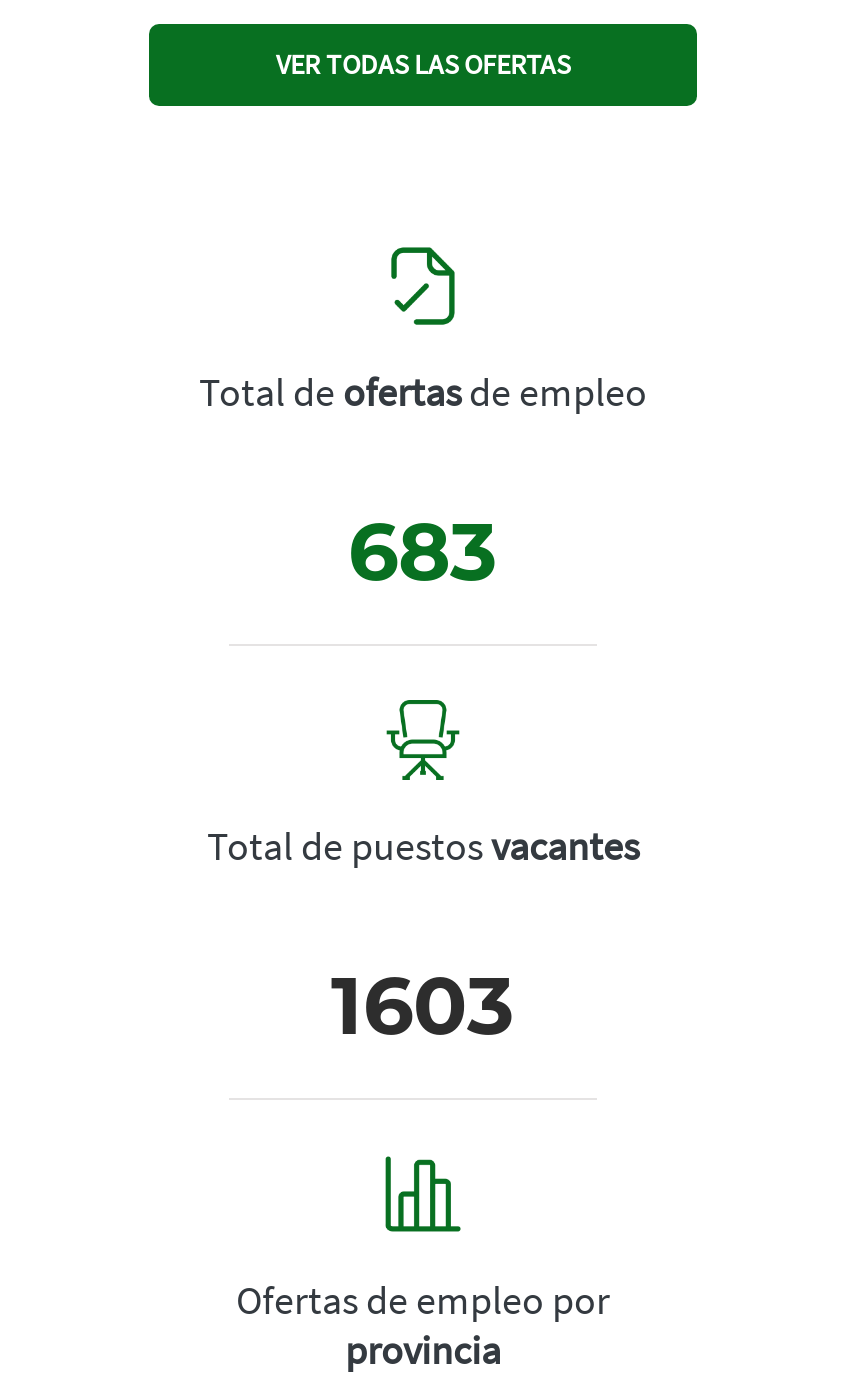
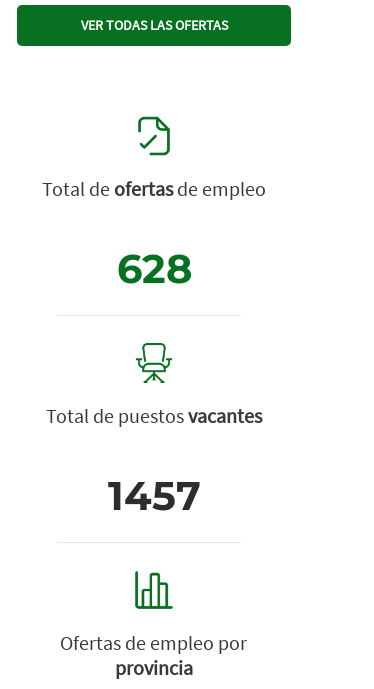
- 683
+ 628

- 1603
+ 1457
